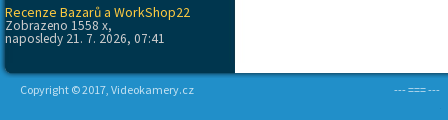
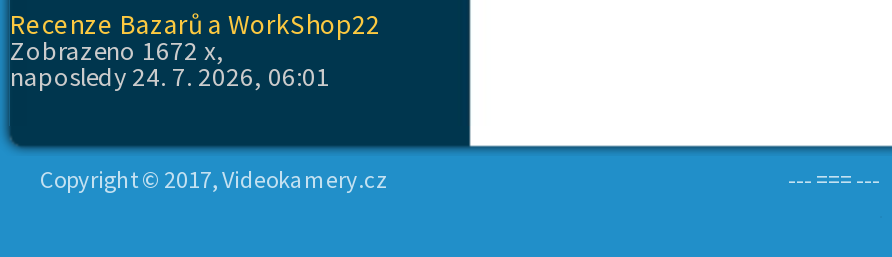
- Zobrazeno 1558 x,
+ Zobrazeno 1672 x,

- naposledy 21. 7. 2026, 07:41
+ naposledy 24. 7. 2026, 06:01
